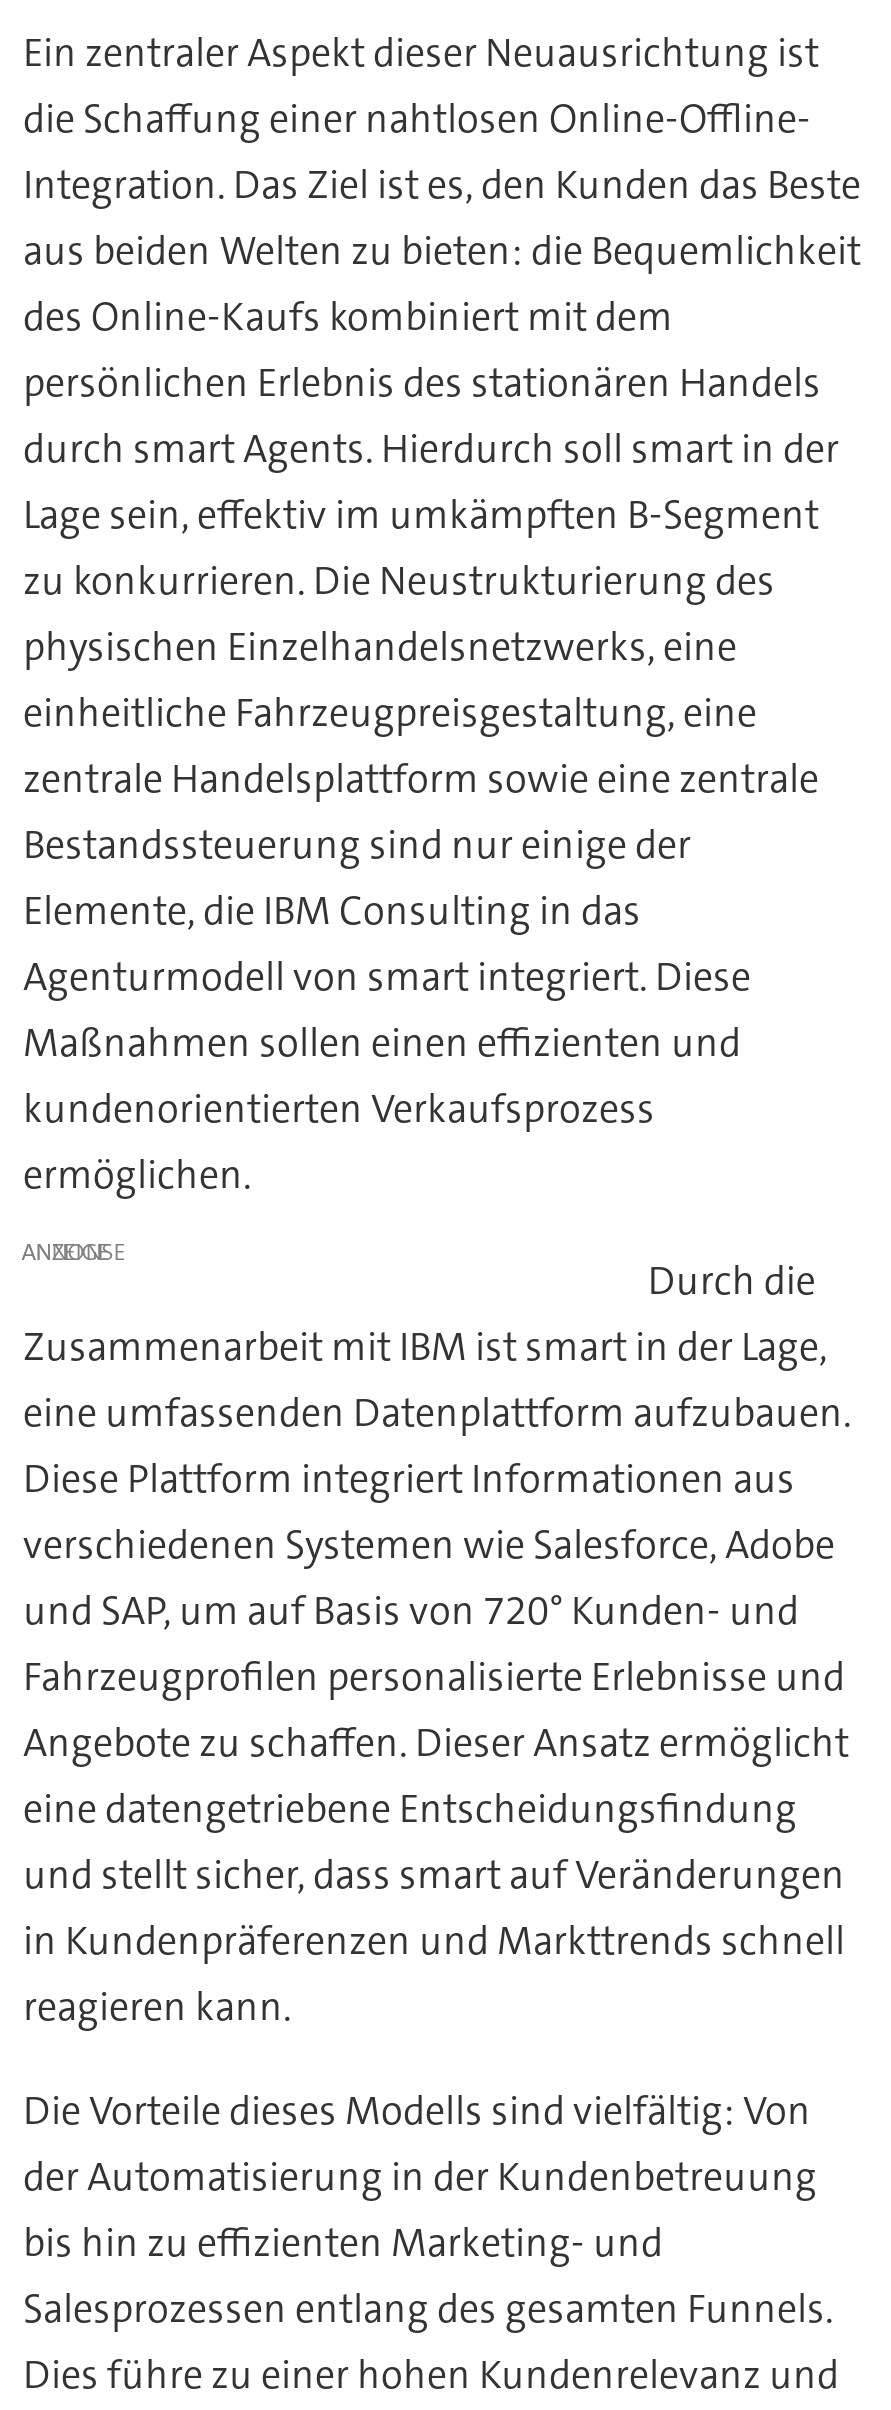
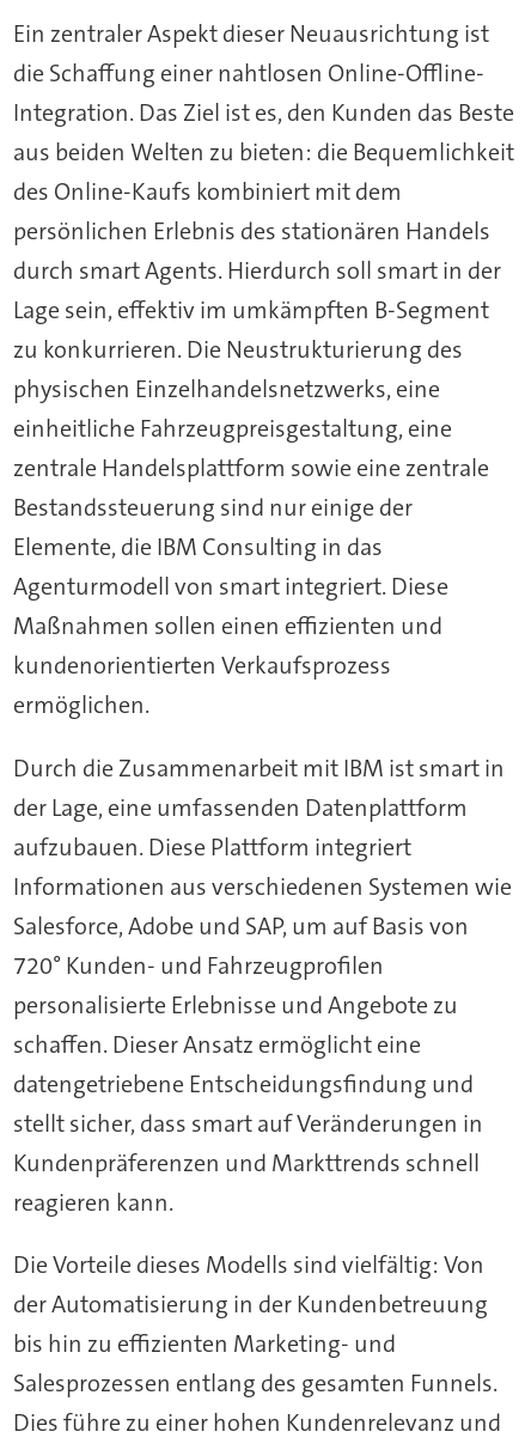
- ANZEIGE
- Durch die
- Zusammenarbeit mit IBM ist smart in der Lage,
- eine umfassenden Datenplattform aufzubauen.
- Diese Plattform integriert Informationen aus
- verschiedenen Systemen wie Salesforce, Adobe
- und SAP, um auf Basis von 720° Kunden- und
- Fahrzeugprofilen personalisierte Erlebnisse und
- Angebote zu schaffen. Dieser Ansatz ermöglicht
- eine datengetriebene Entscheidungsfindung
- und stellt sicher, dass smart auf Veränderungen
- in Kundenpräferenzen und Markttrends schnell
+ Durch die Zusammenarbeit mit IBM ist smart in
+ der Lage, eine umfassenden Datenplattform
+ aufzubauen. Diese Plattform integriert
+ Informationen aus verschiedenen Systemen wie
+ Salesforce, Adobe und SAP, um auf Basis von
+ 720° Kunden- und Fahrzeugprofilen
+ personalisierte Erlebnisse und Angebote zu
+ schaffen. Dieser Ansatz ermöglicht eine
+ datengetriebene Entscheidungsfindung und
+ stellt sicher, dass smart auf Veränderungen in
+ Kundenpräferenzen und Markttrends schnell
